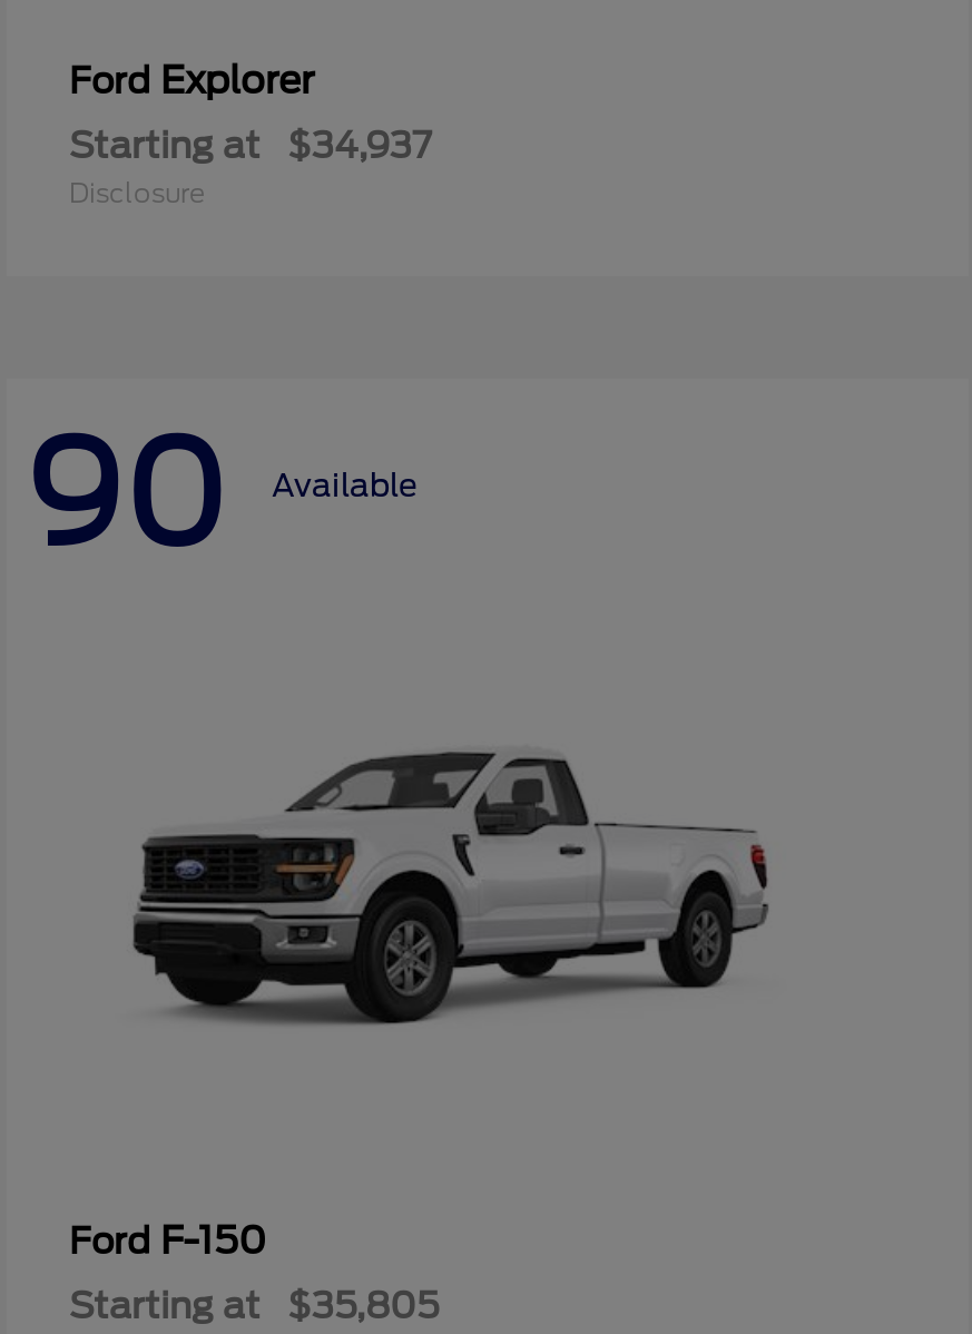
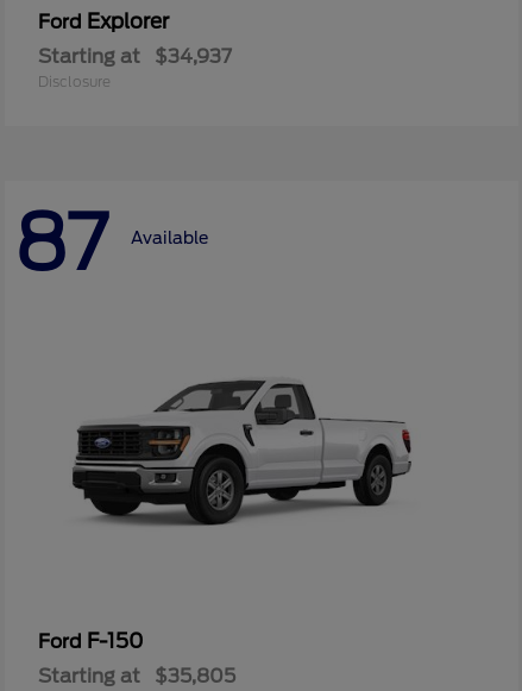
- 90 Available
+ 87 Available
